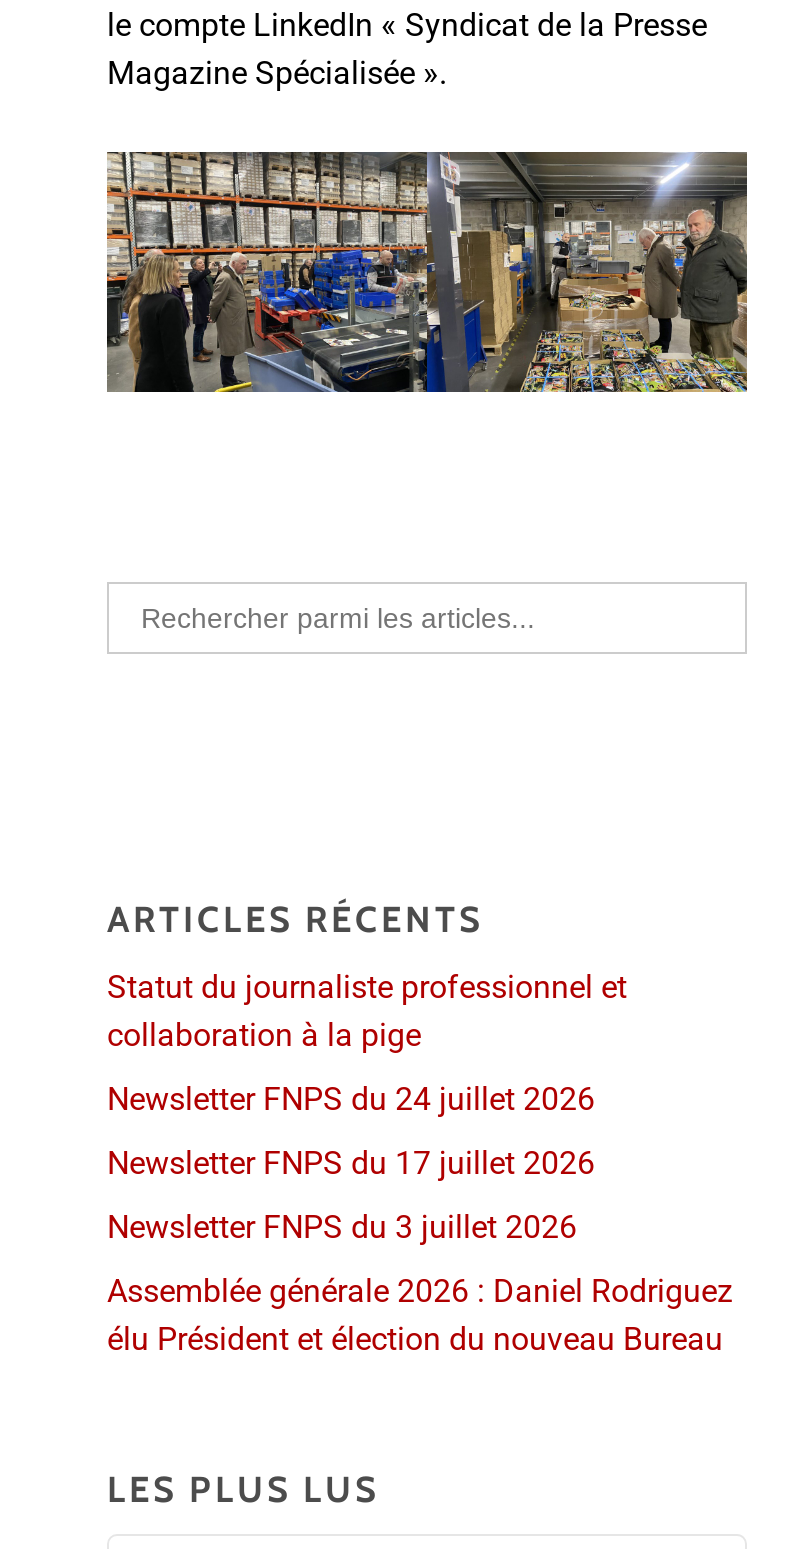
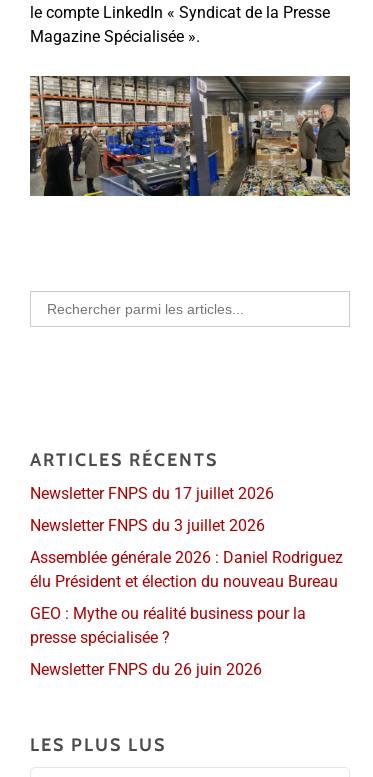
- Statut du journaliste professionnel et
- collaboration à la pige
- Newsletter FNPS du 24 juillet 2026

moved up: Newsletter FNPS du 17 juillet 2026 | Newsletter FNPS du 3 juillet 2026 | Assemblée générale 2026 : Daniel Rodriguez | élu Président et élection du nouveau Bureau

+ GEO : Mythe ou réalité business pour la
+ presse spécialisée ?
+ Newsletter FNPS du 26 juin 2026
